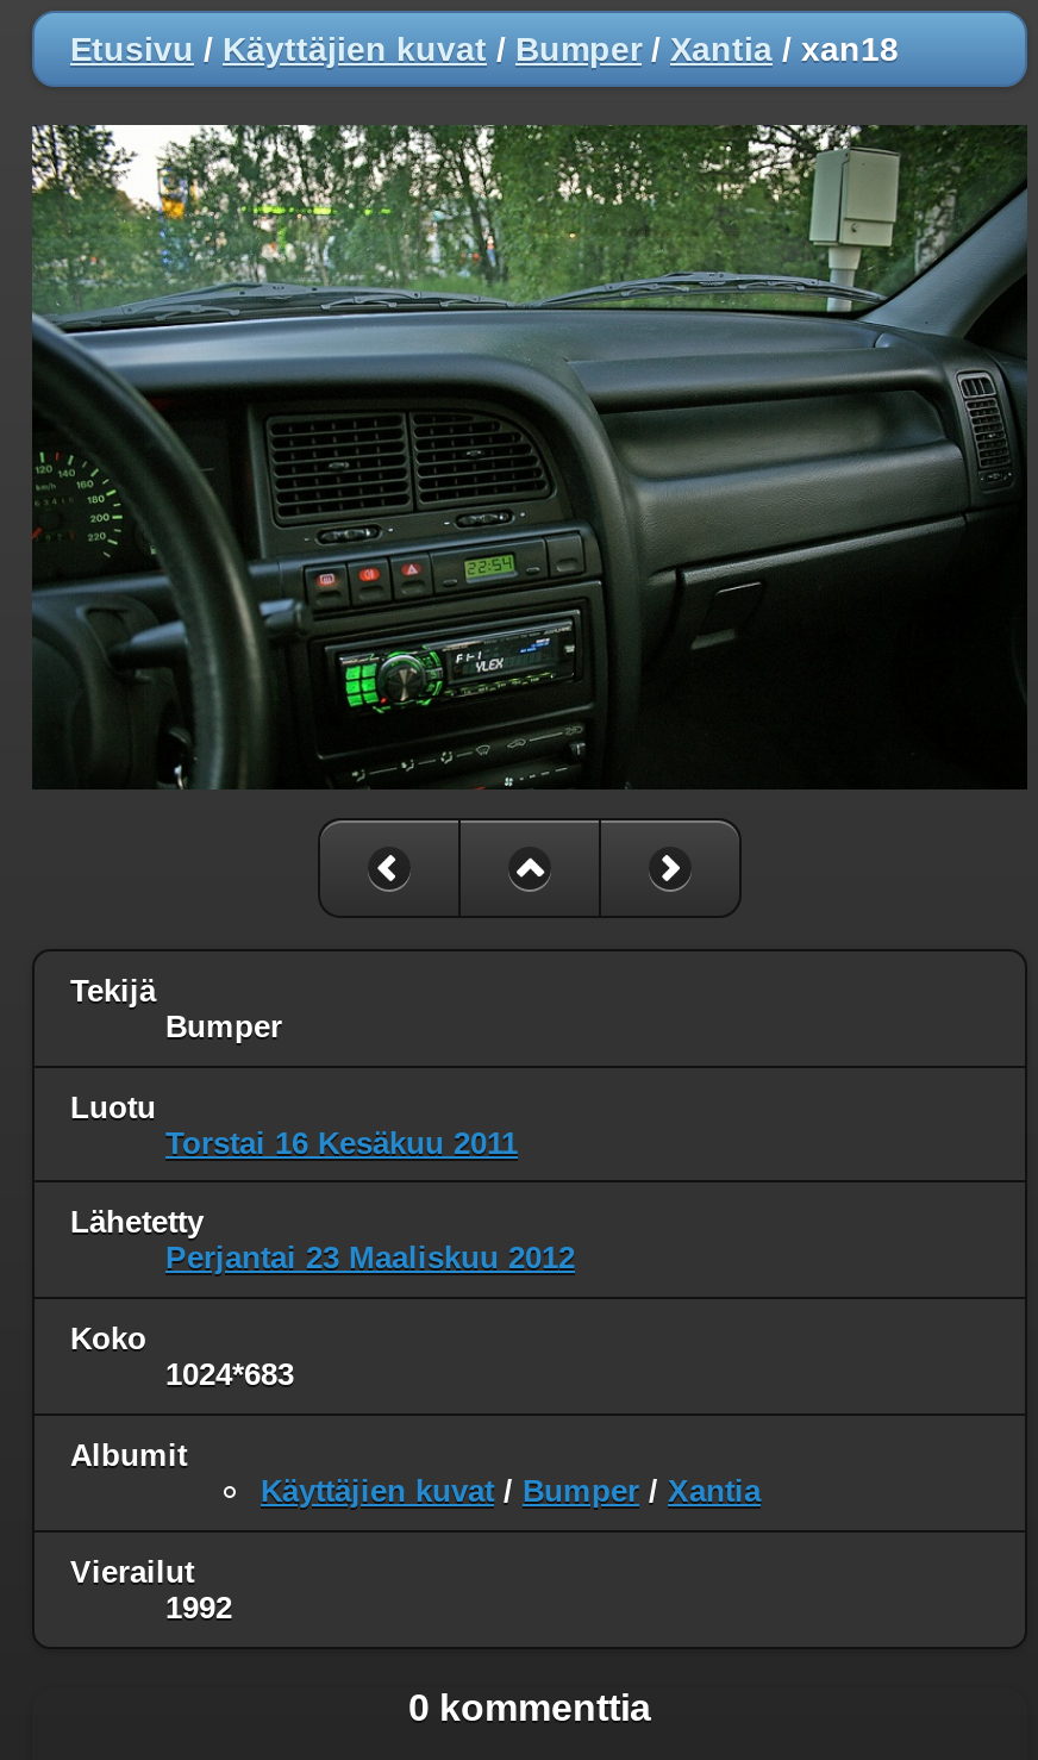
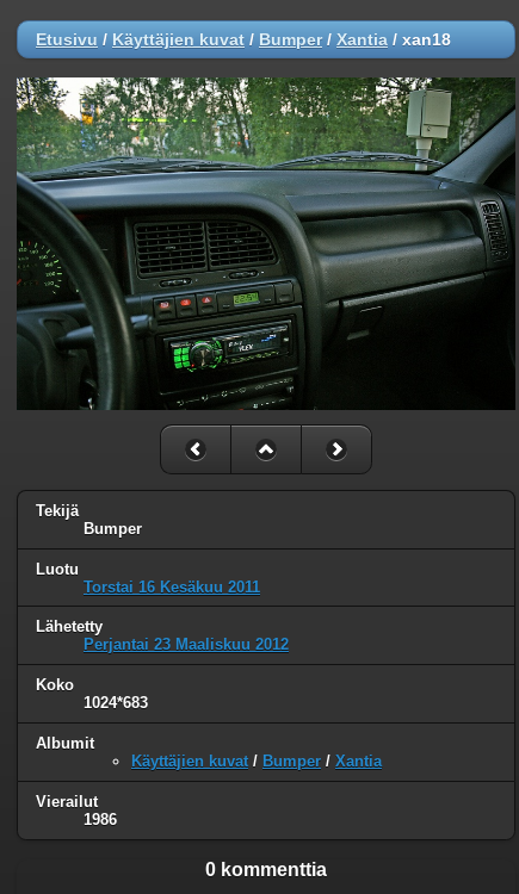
- 1992
+ 1986
